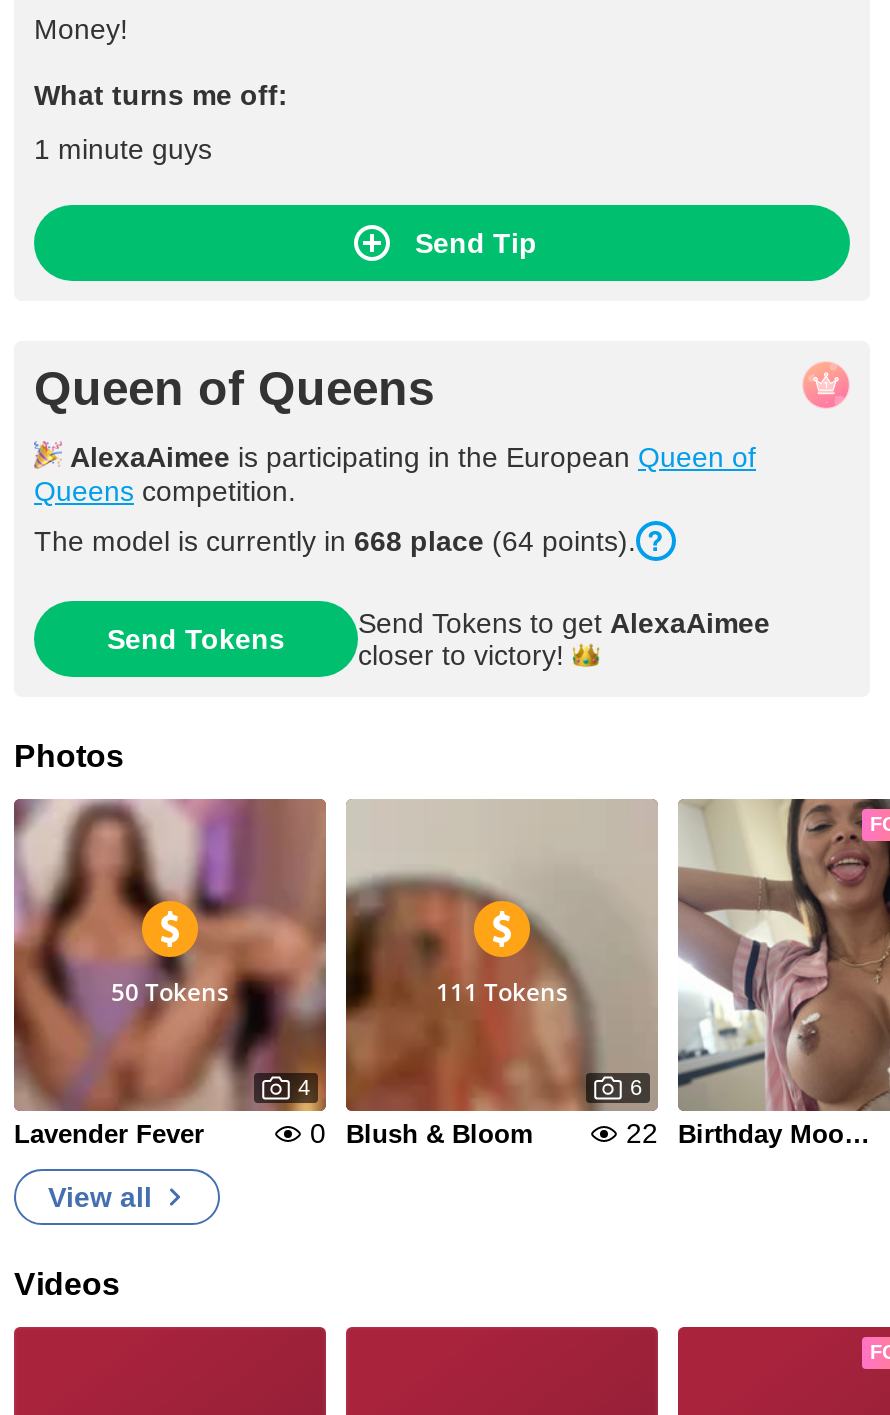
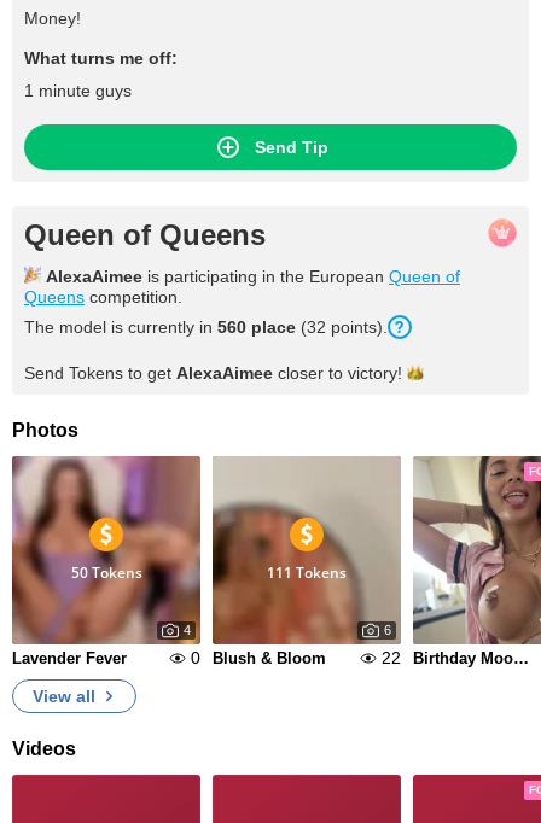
- The model is currently in 668 place (64 points).
+ The model is currently in 560 place (32 points).

- Send Tokens
- Send Tokens to get AlexaAimee
- closer to victory!
+ Send Tokens to get AlexaAimee closer to victory!
